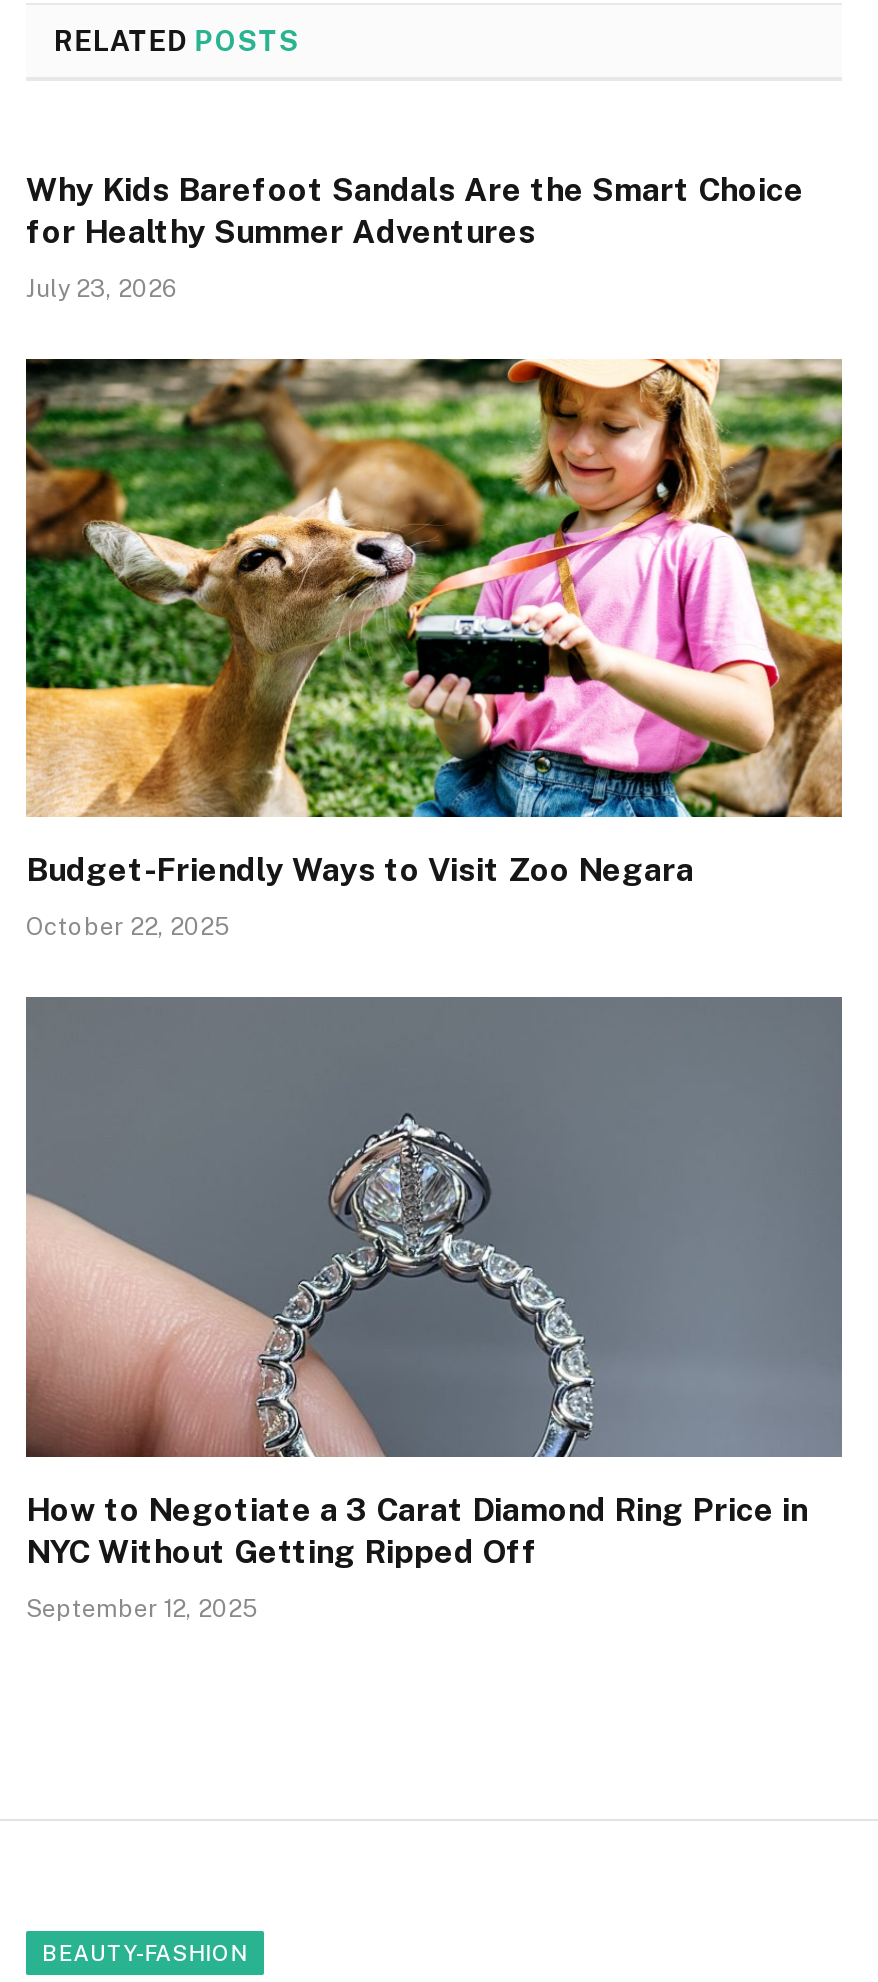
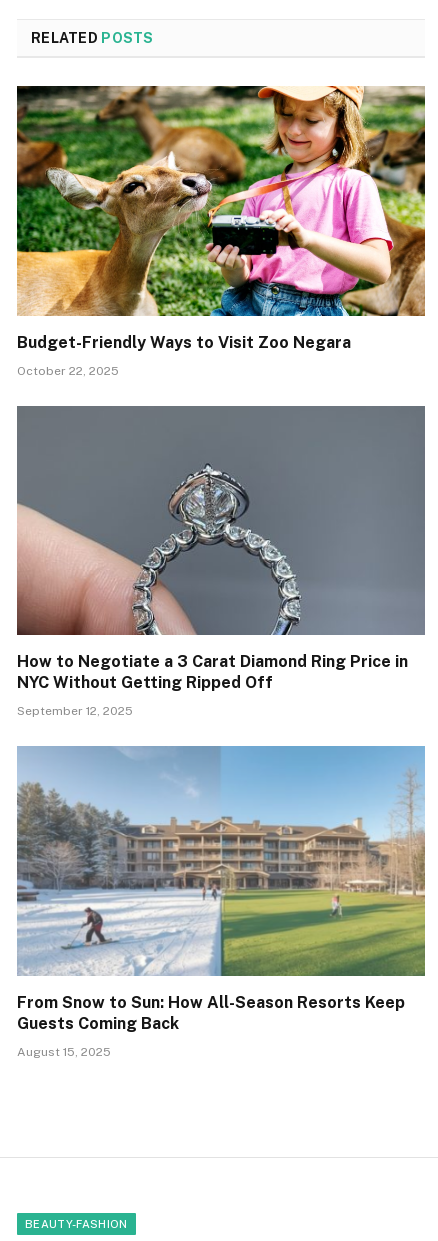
- Why Kids Barefoot Sandals Are the Smart Choice
- for Healthy Summer Adventures
- July 23, 2026

moved up: [image] | Budget-Friendly Ways to Visit Zoo Negara | October 22, 2025 | How to Negotiate a 3 Carat Diamond Ring Price in | NYC Without Getting Ripped Off | September 12, 2025

+ [image]
+ From Snow to Sun: How All-Season Resorts Keep
+ Guests Coming Back
+ August 15, 2025
